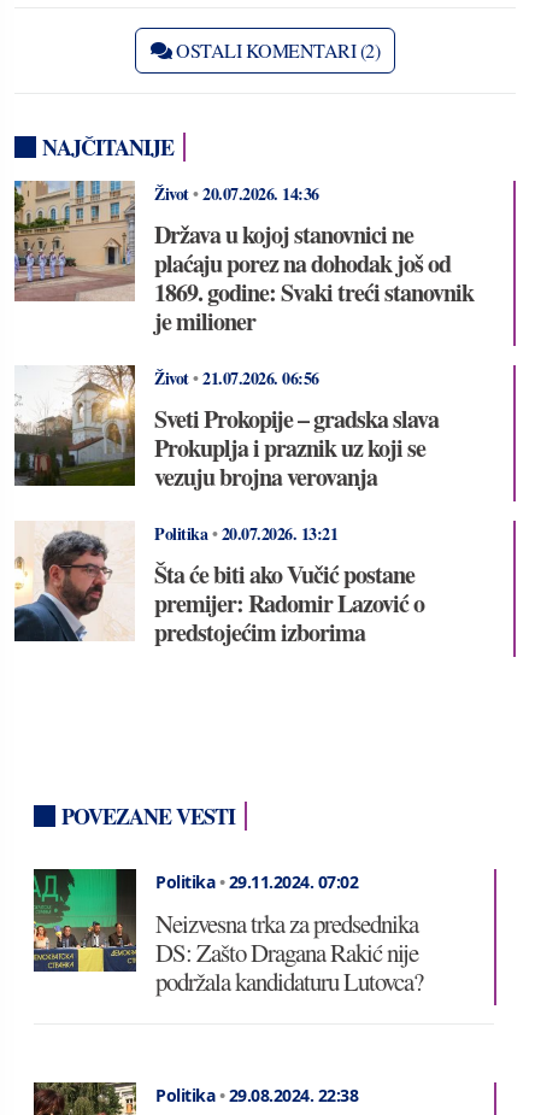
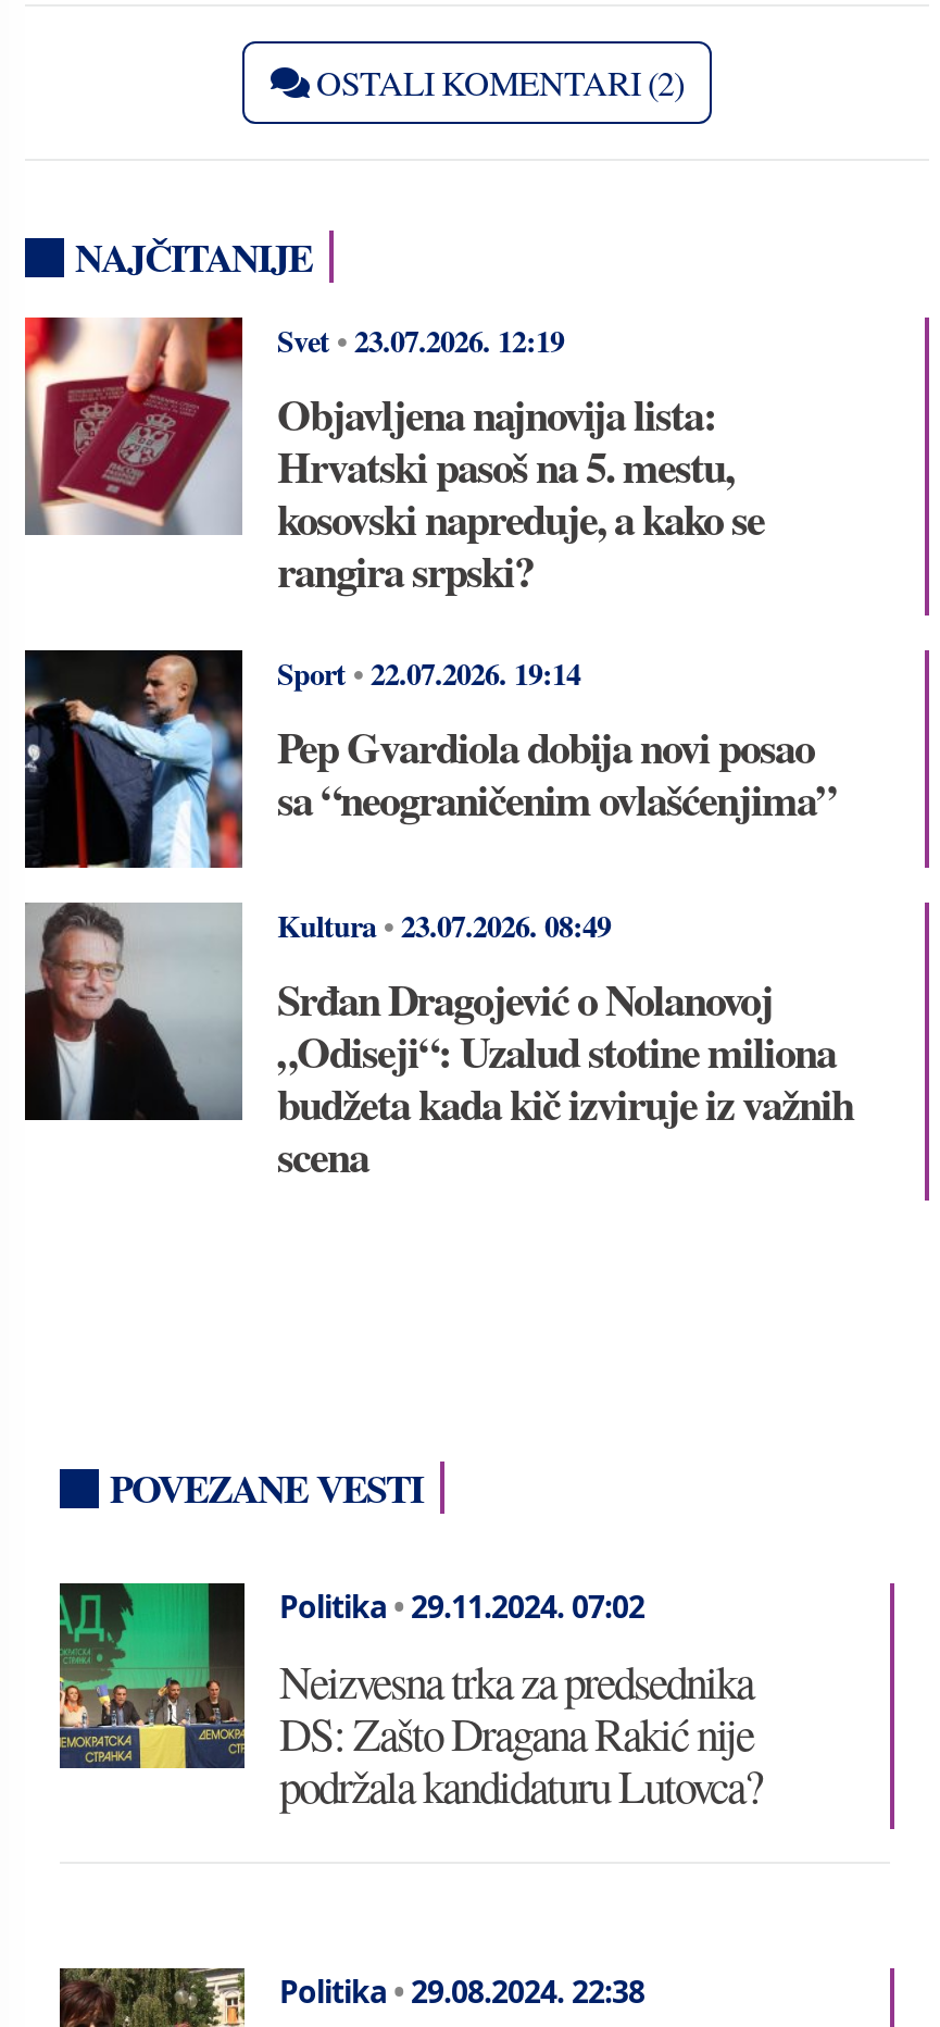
- [image]
- Život •20.07.2026. 14:36
- Država u kojoj stanovnici ne
- plaćaju porez na dohodak još od
- 1869. godine: Svaki treći stanovnik
- je milioner
+ [image]
+ Svet •23.07.2026. 12:19
+ Objavljena najnovija lista:
+ Hrvatski pasoš na 5. mestu,
+ kosovski napreduje, a kako se
+ rangira srpski?

- [image]
- Život • 21.07.2026. 06:56
- Sveti Prokopije – gradska slava
- Prokuplja i praznik uz koji se
- vezuju brojna verovanja
+ [image]
+ Sport •22.07.2026. 19:14
+ Pep Gvardiola dobija novi posao
+ sa “neograničenim ovlašćenjima”

- [image]
- Politika • 20.07.2026. 13:21
- Šta će biti ako Vučić postane
- premijer: Radomir Lazović o
- predstojećim izborima
+ [image]
+ Kultura •23.07.2026. 08:49
+ Srđan Dragojević o Nolanovoj
+ „Odiseji“: Uzalud stotine miliona
+ budžeta kada kič izviruje iz važnih
+ scena
